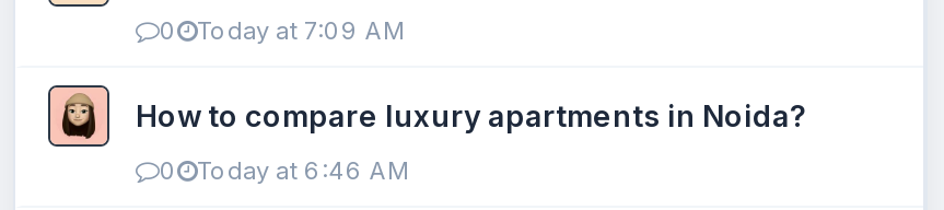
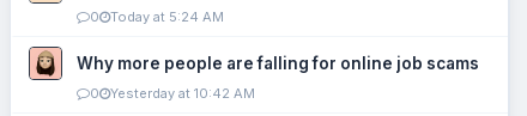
- 0 Today at 7:09 AM
+ 0 Today at 5:24 AM

- How to compare luxury apartments in Noida?
+ Why more people are falling for online job scams

- Today at 6:46 AM
+ Yesterday at 10:42 AM
